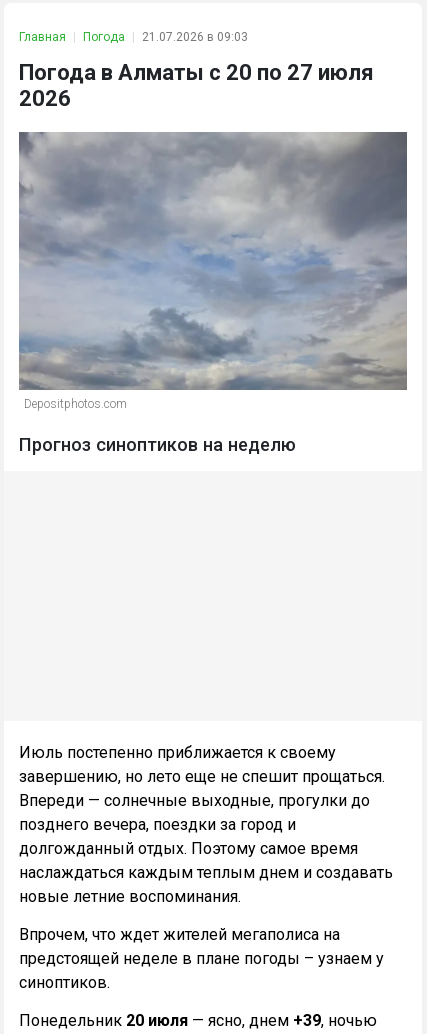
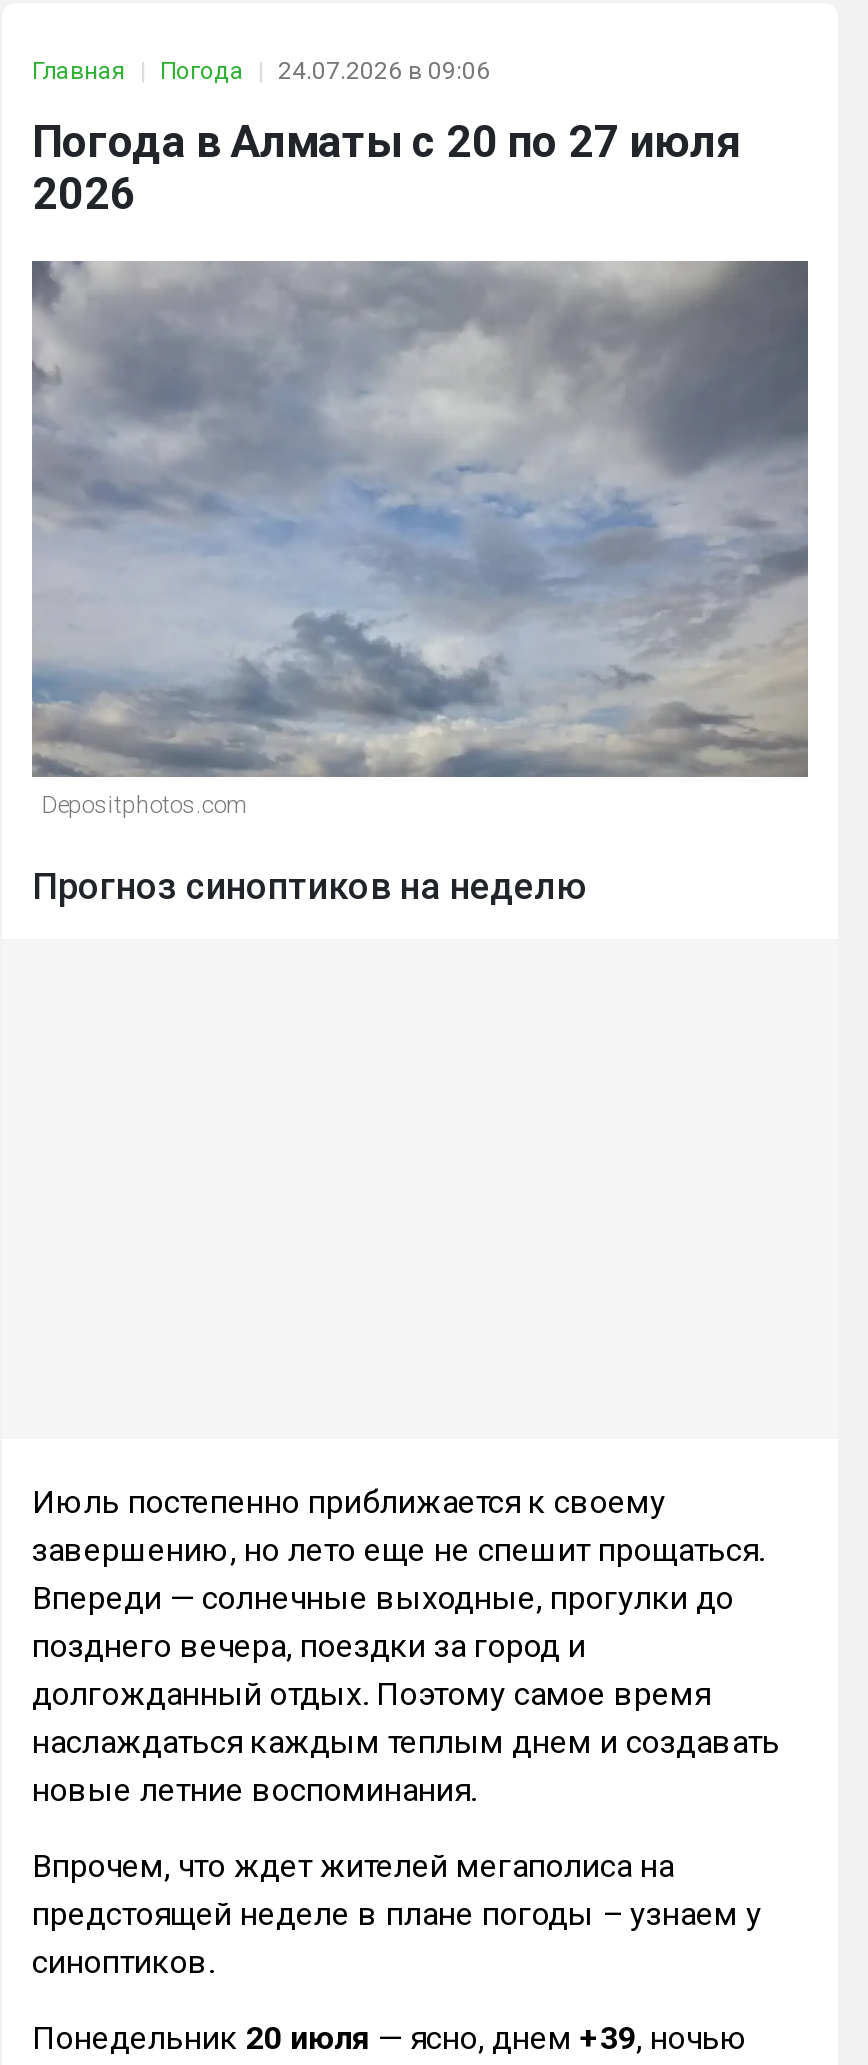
- Главная Погода 21.07.2026 в 09:03
+ Главная Погода 24.07.2026 в 09:06
